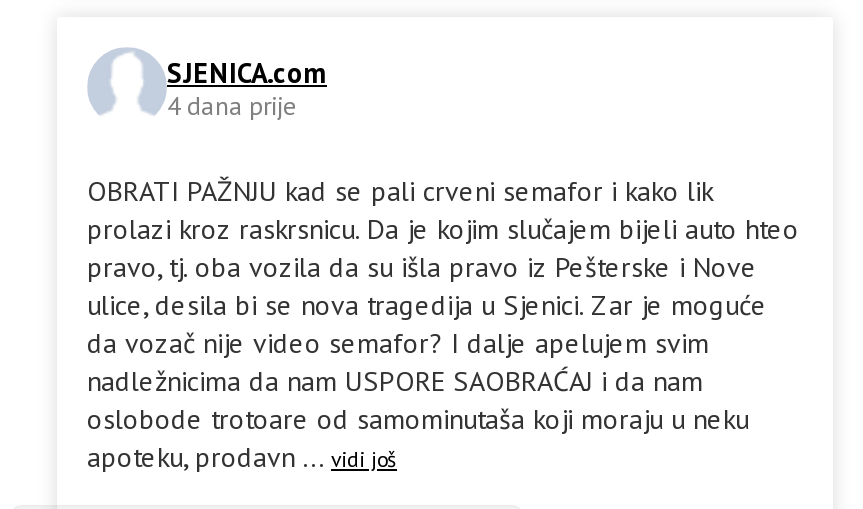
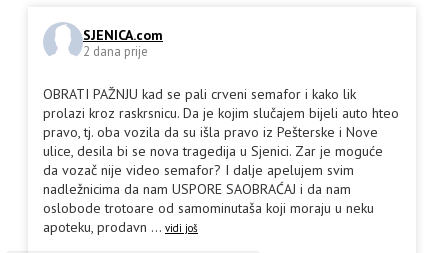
- 4 dana prije
+ 2 dana prije
